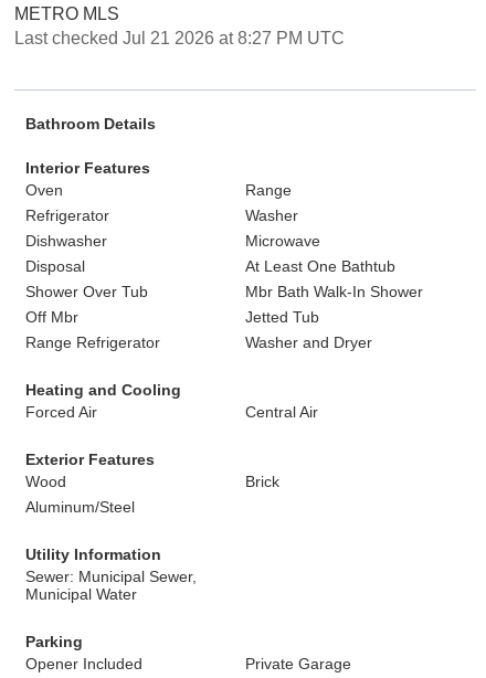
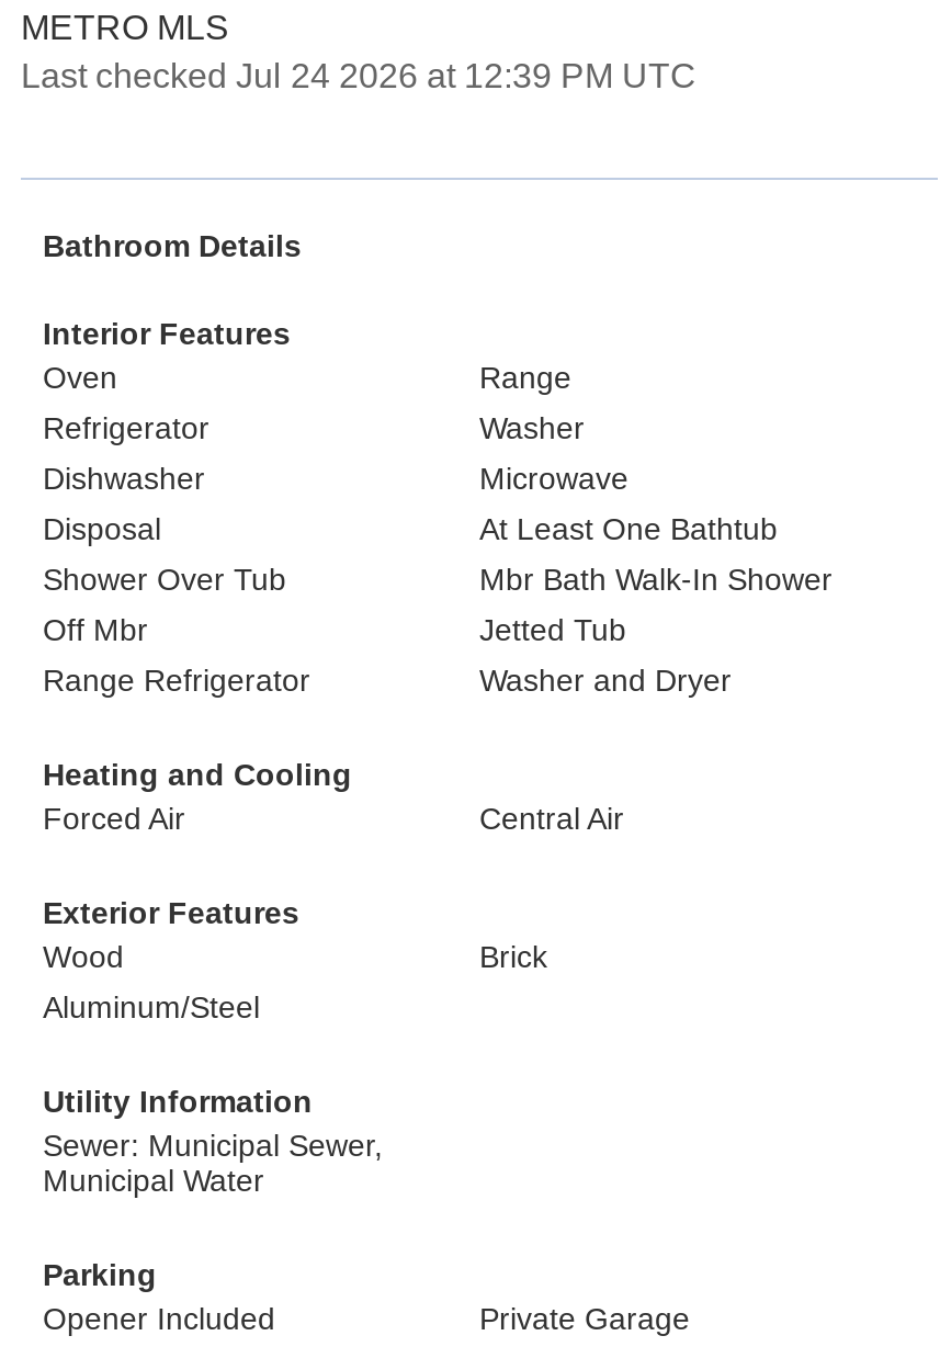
- Last checked Jul 21 2026 at 8:27 PM UTC
+ Last checked Jul 24 2026 at 12:39 PM UTC
